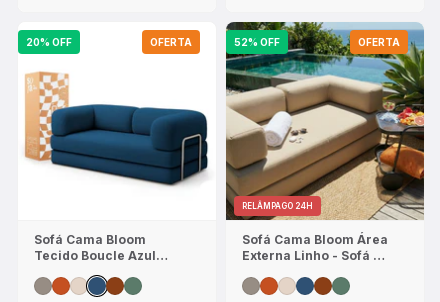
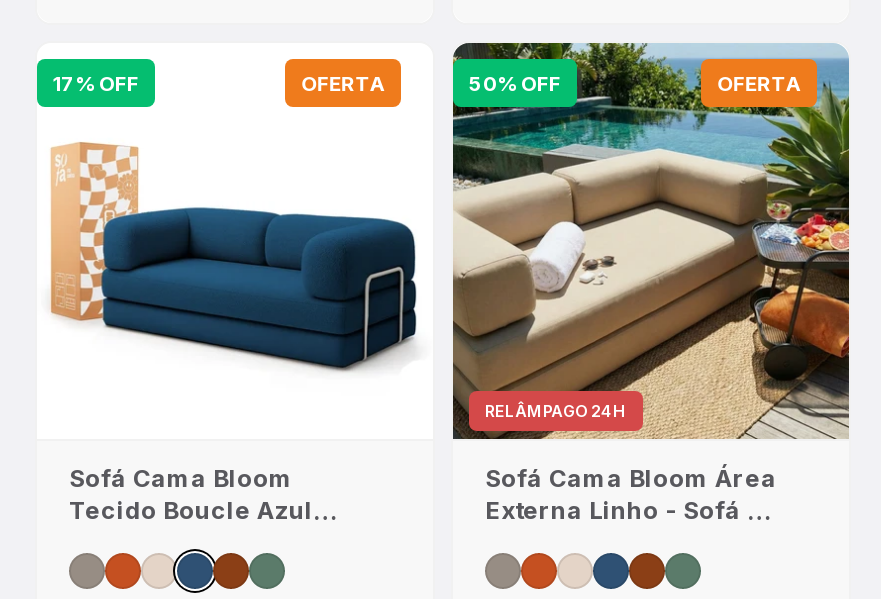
- 20% OFF
+ 17% OFF

- 52% OFF
+ 50% OFF
